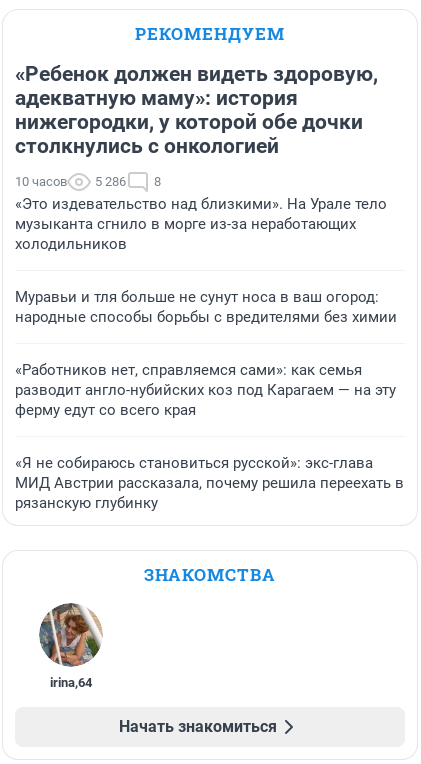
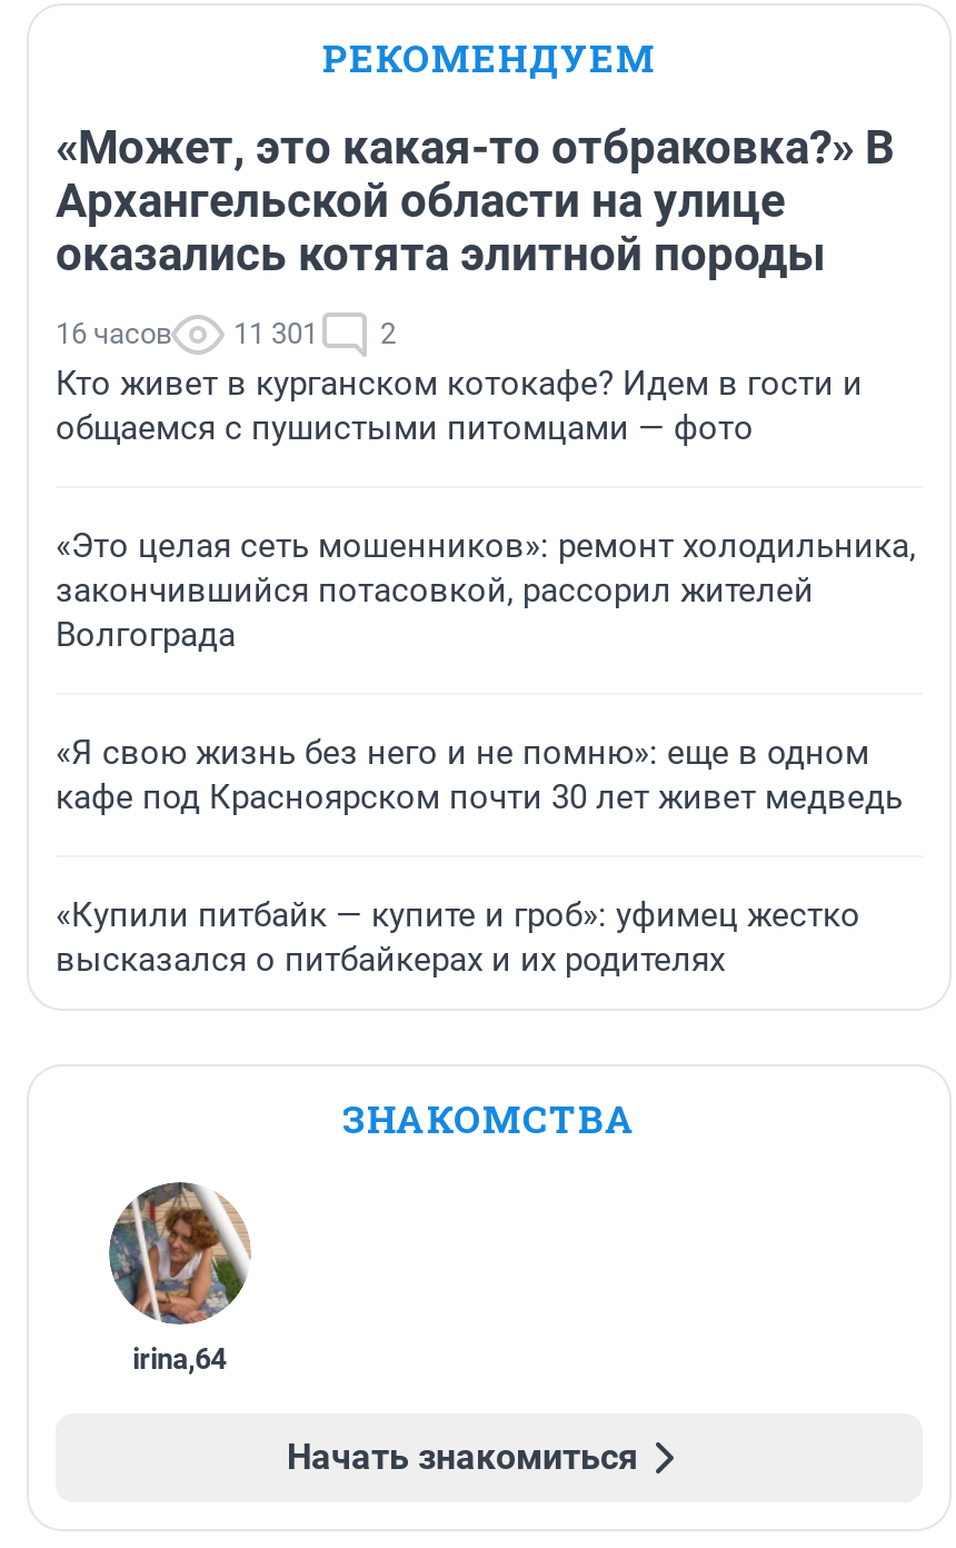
- «Ребенок должен видеть здоровую,
- адекватную маму»: история
- нижегородки, у которой обе дочки
- столкнулись с онкологией
+ «Может, это какая-то отбраковка?» В
+ Архангельской области на улице
+ оказались котята элитной породы

- 10 часов
- 5 286
- 8
- «Это издевательство над близкими». На Урале тело
- музыканта сгнило в морге из-за неработающих
- холодильников
+ 16 часов
+ 11 301
+ 2
+ Кто живет в курганском котокафе? Идем в гости и
+ общаемся с пушистыми питомцами — фото

- Муравьи и тля больше не сунут носа в ваш огород:
- народные способы борьбы с вредителями без химии
+ «Это целая сеть мошенников»: ремонт холодильника,
+ закончившийся потасовкой, рассорил жителей
+ Волгограда

- «Работников нет, справляемся сами»: как семья
- разводит англо-нубийских коз под Карагаем — на эту
- ферму едут со всего края
+ «Я свою жизнь без него и не помню»: еще в одном
+ кафе под Красноярском почти 30 лет живет медведь

- «Я не собираюсь становиться русской»: экс-глава
- МИД Австрии рассказала, почему решила переехать в
- рязанскую глубинку
+ «Купили питбайк — купите и гроб»: уфимец жестко
+ высказался о питбайкерах и их родителях
